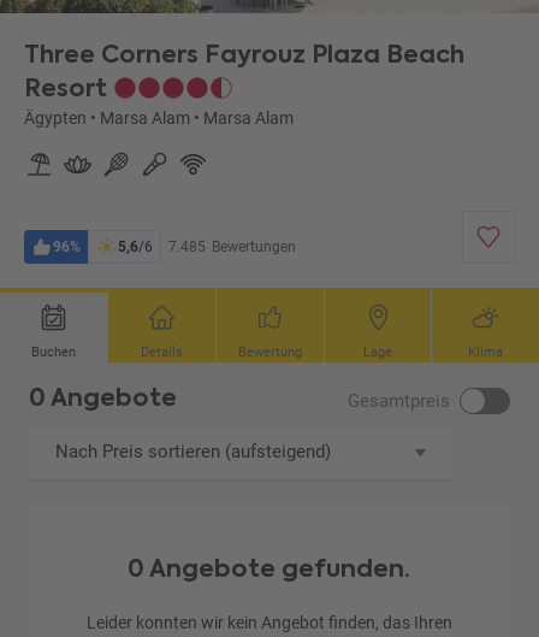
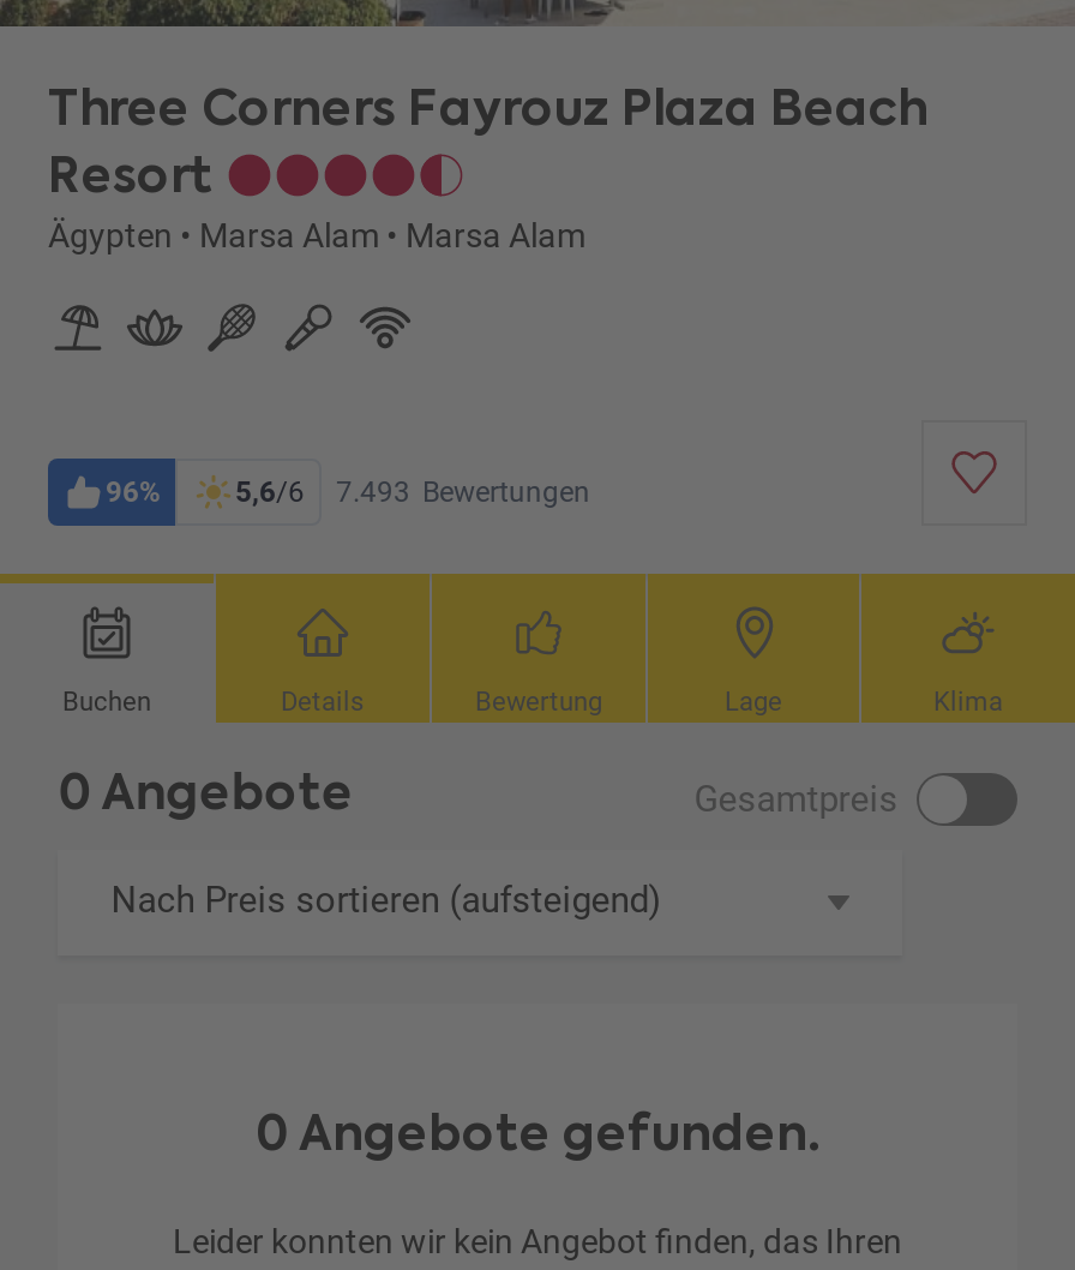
- 5,6/6 7.485 Bewertungen
+ 5,6/6 7.493 Bewertungen
